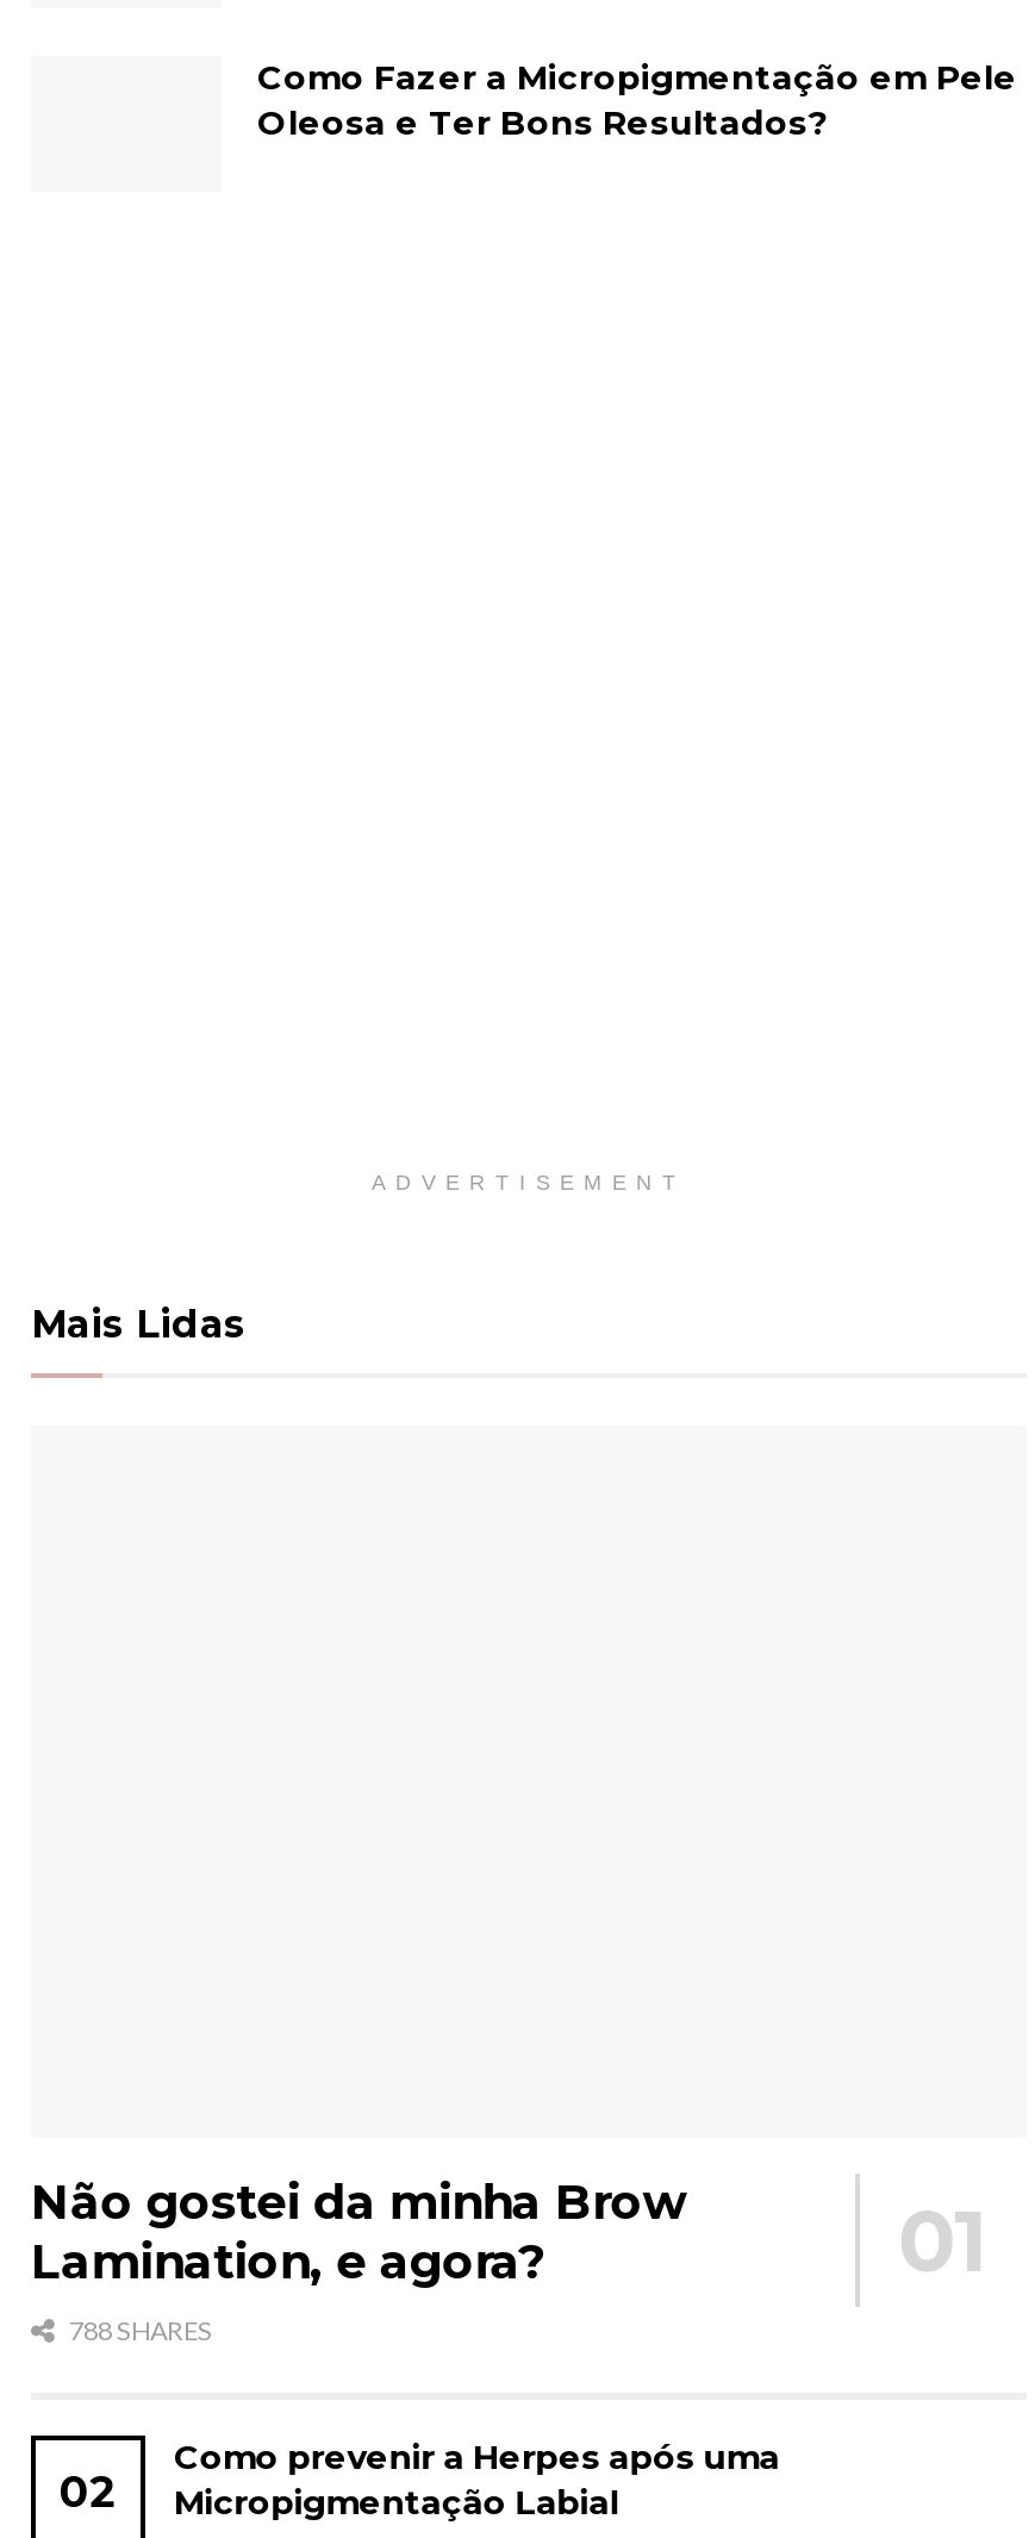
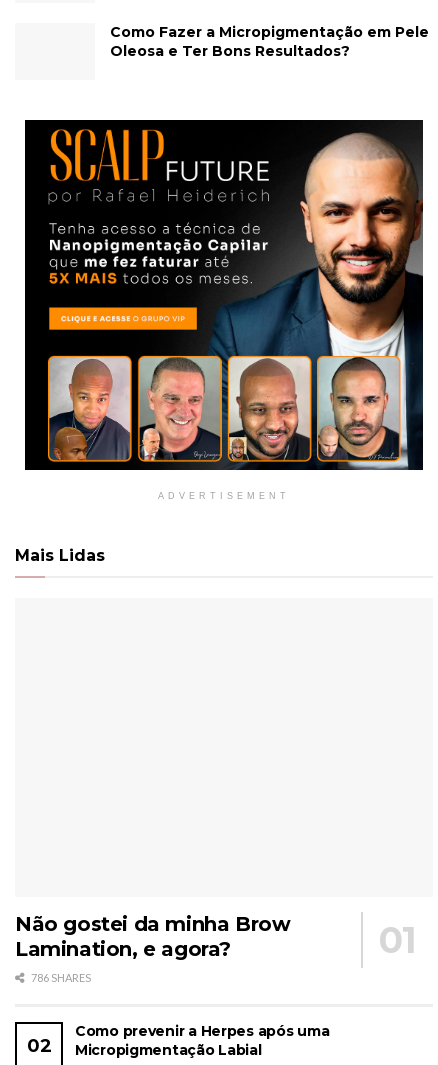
+ [image]

- 788 SHARES
+ 786 SHARES
